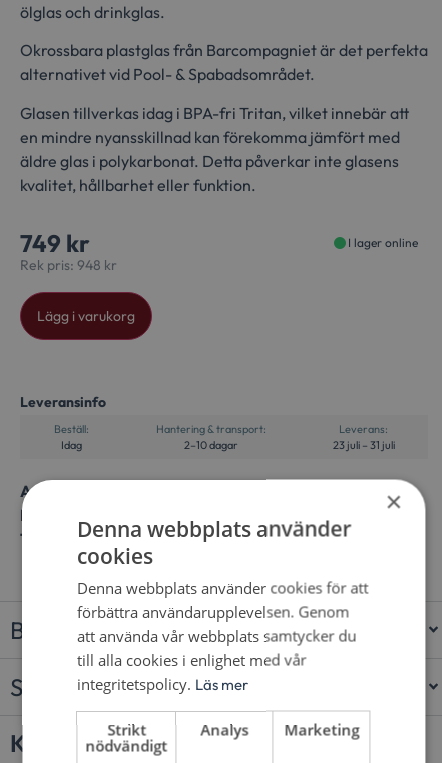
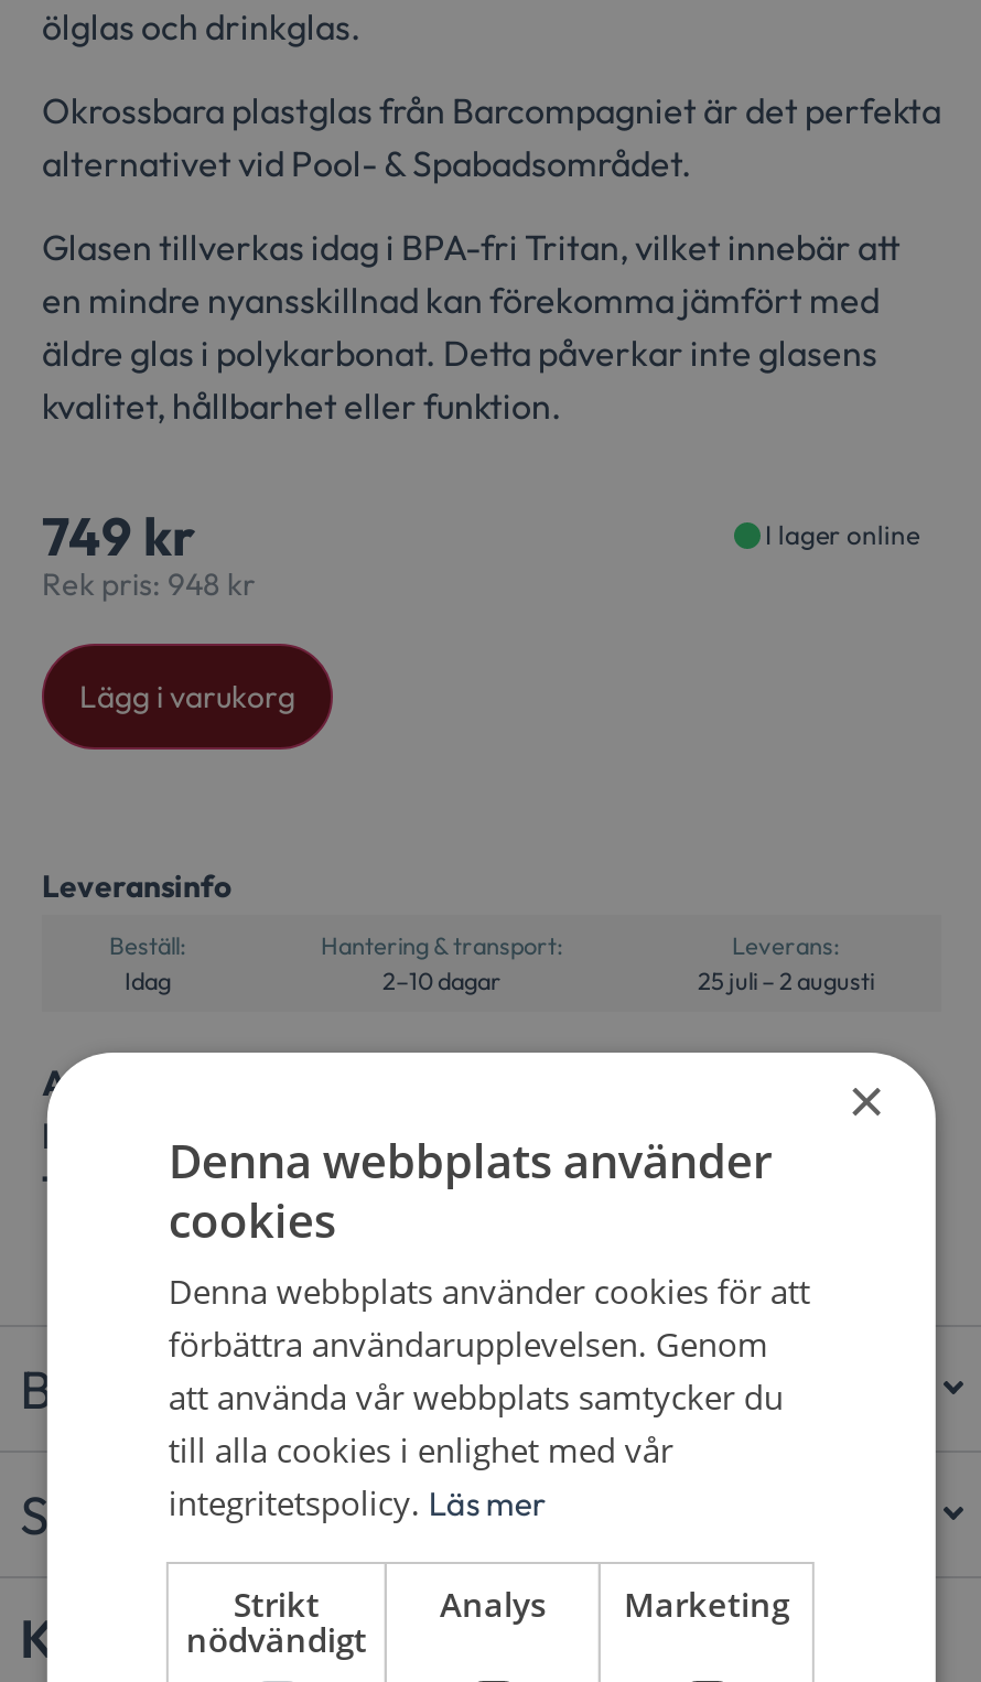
- 23 juli – 31 juli
+ 25 juli – 2 augusti
